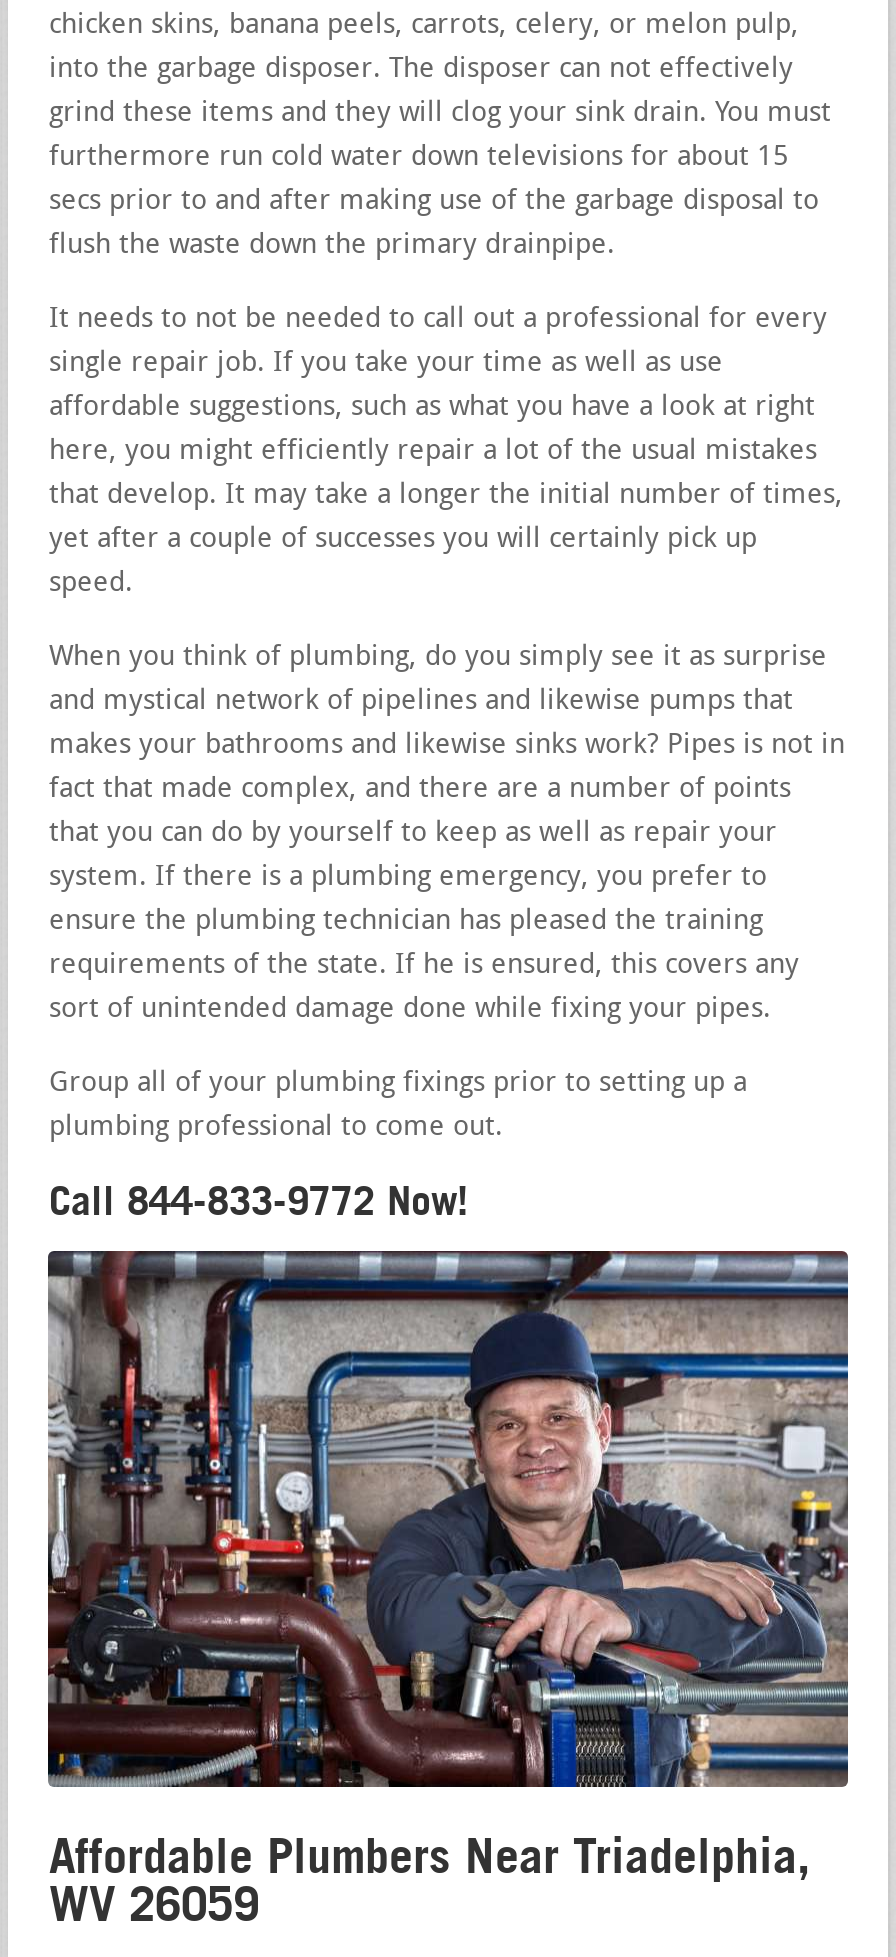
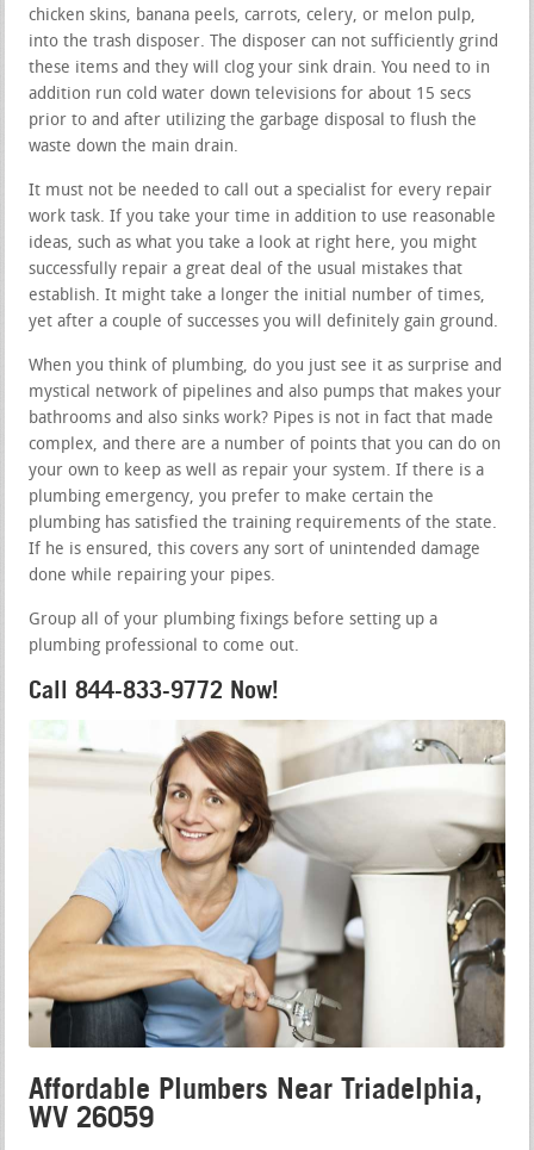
- into the garbage disposer. The disposer can not effectively
- grind these items and they will clog your sink drain. You must
- furthermore run cold water down televisions for about 15
- secs prior to and after making use of the garbage disposal to
- flush the waste down the primary drainpipe.
- It needs to not be needed to call out a professional for every
- single repair job. If you take your time as well as use
- affordable suggestions, such as what you have a look at right
- here, you might efficiently repair a lot of the usual mistakes
- that develop. It may take a longer the initial number of times,
- yet after a couple of successes you will certainly pick up
- speed.
- When you think of plumbing, do you simply see it as surprise
- and mystical network of pipelines and likewise pumps that
- makes your bathrooms and likewise sinks work? Pipes is not in
- fact that made complex, and there are a number of points
- that you can do by yourself to keep as well as repair your
- system. If there is a plumbing emergency, you prefer to
- ensure the plumbing technician has pleased the training
- requirements of the state. If he is ensured, this covers any
- sort of unintended damage done while fixing your pipes.
- Group all of your plumbing fixings prior to setting up a
+ into the trash disposer. The disposer can not sufficiently grind
+ these items and they will clog your sink drain. You need to in
+ addition run cold water down televisions for about 15 secs
+ prior to and after utilizing the garbage disposal to flush the
+ waste down the main drain.
+ It must not be needed to call out a specialist for every repair
+ work task. If you take your time in addition to use reasonable
+ ideas, such as what you take a look at right here, you might
+ successfully repair a great deal of the usual mistakes that
+ establish. It might take a longer the initial number of times,
+ yet after a couple of successes you will definitely gain ground.
+ When you think of plumbing, do you just see it as surprise and
+ mystical network of pipelines and also pumps that makes your
+ bathrooms and also sinks work? Pipes is not in fact that made
+ complex, and there are a number of points that you can do on
+ your own to keep as well as repair your system. If there is a
+ plumbing emergency, you prefer to make certain the
+ plumbing has satisfied the training requirements of the state.
+ If he is ensured, this covers any sort of unintended damage
+ done while repairing your pipes.
+ Group all of your plumbing fixings before setting up a

- [image]
+ [image]
